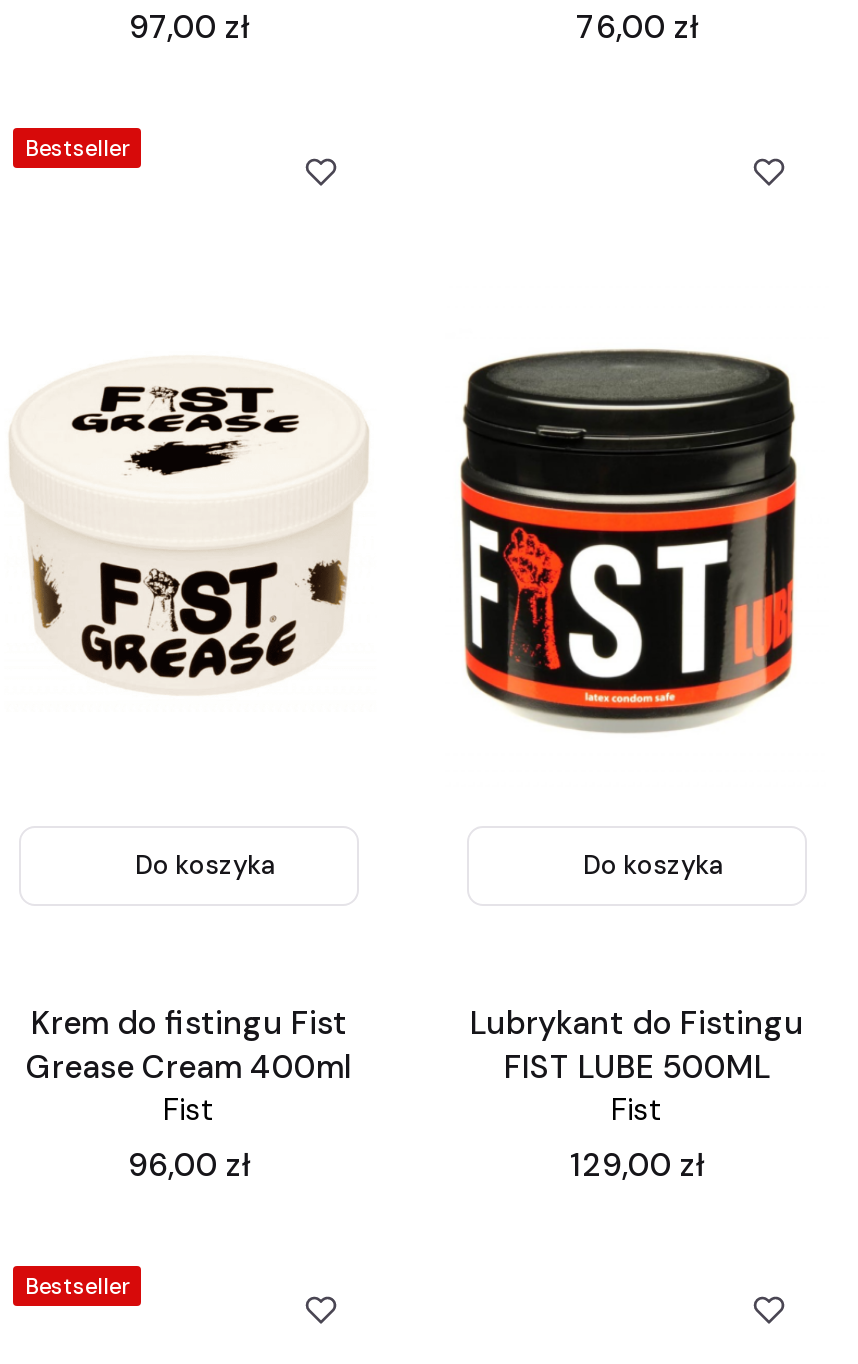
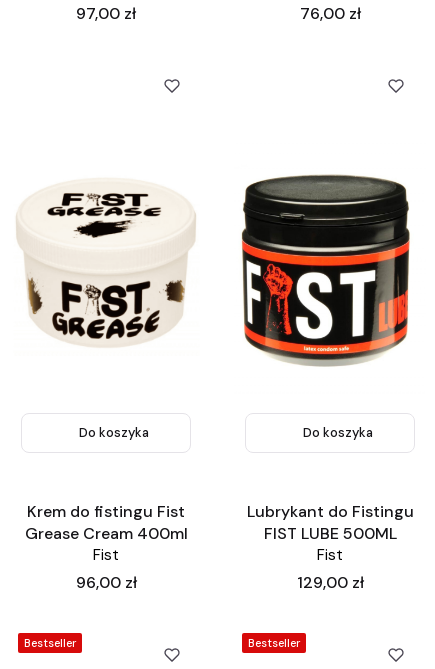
- Bestseller

+ Bestseller
